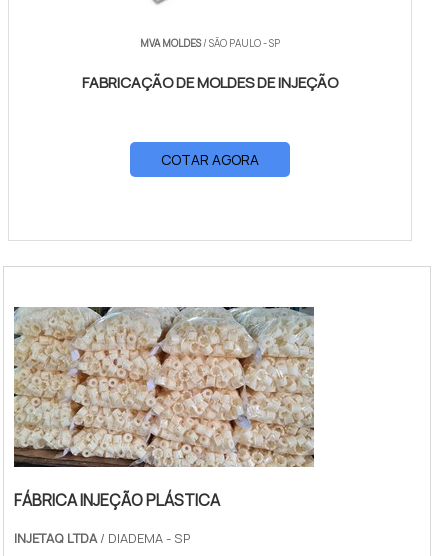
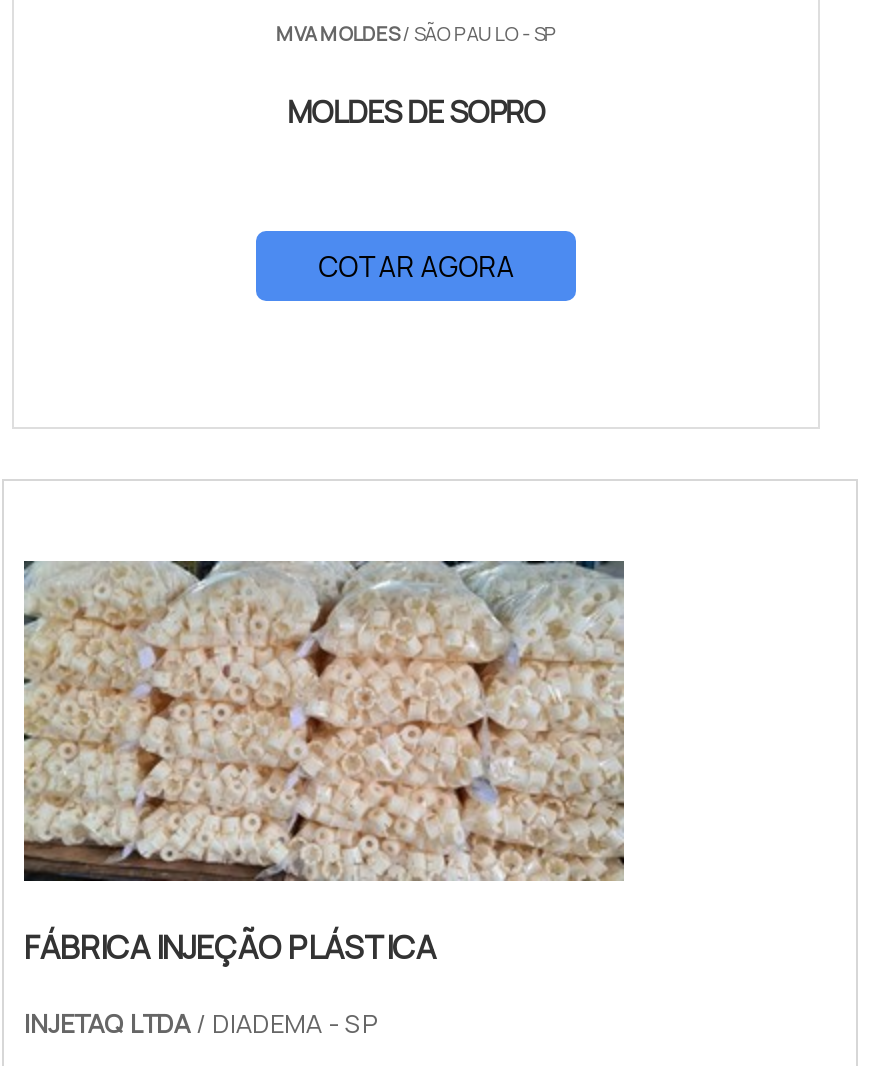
- FABRICAÇÃO DE MOLDES DE INJEÇÃO
+ MOLDES DE SOPRO
